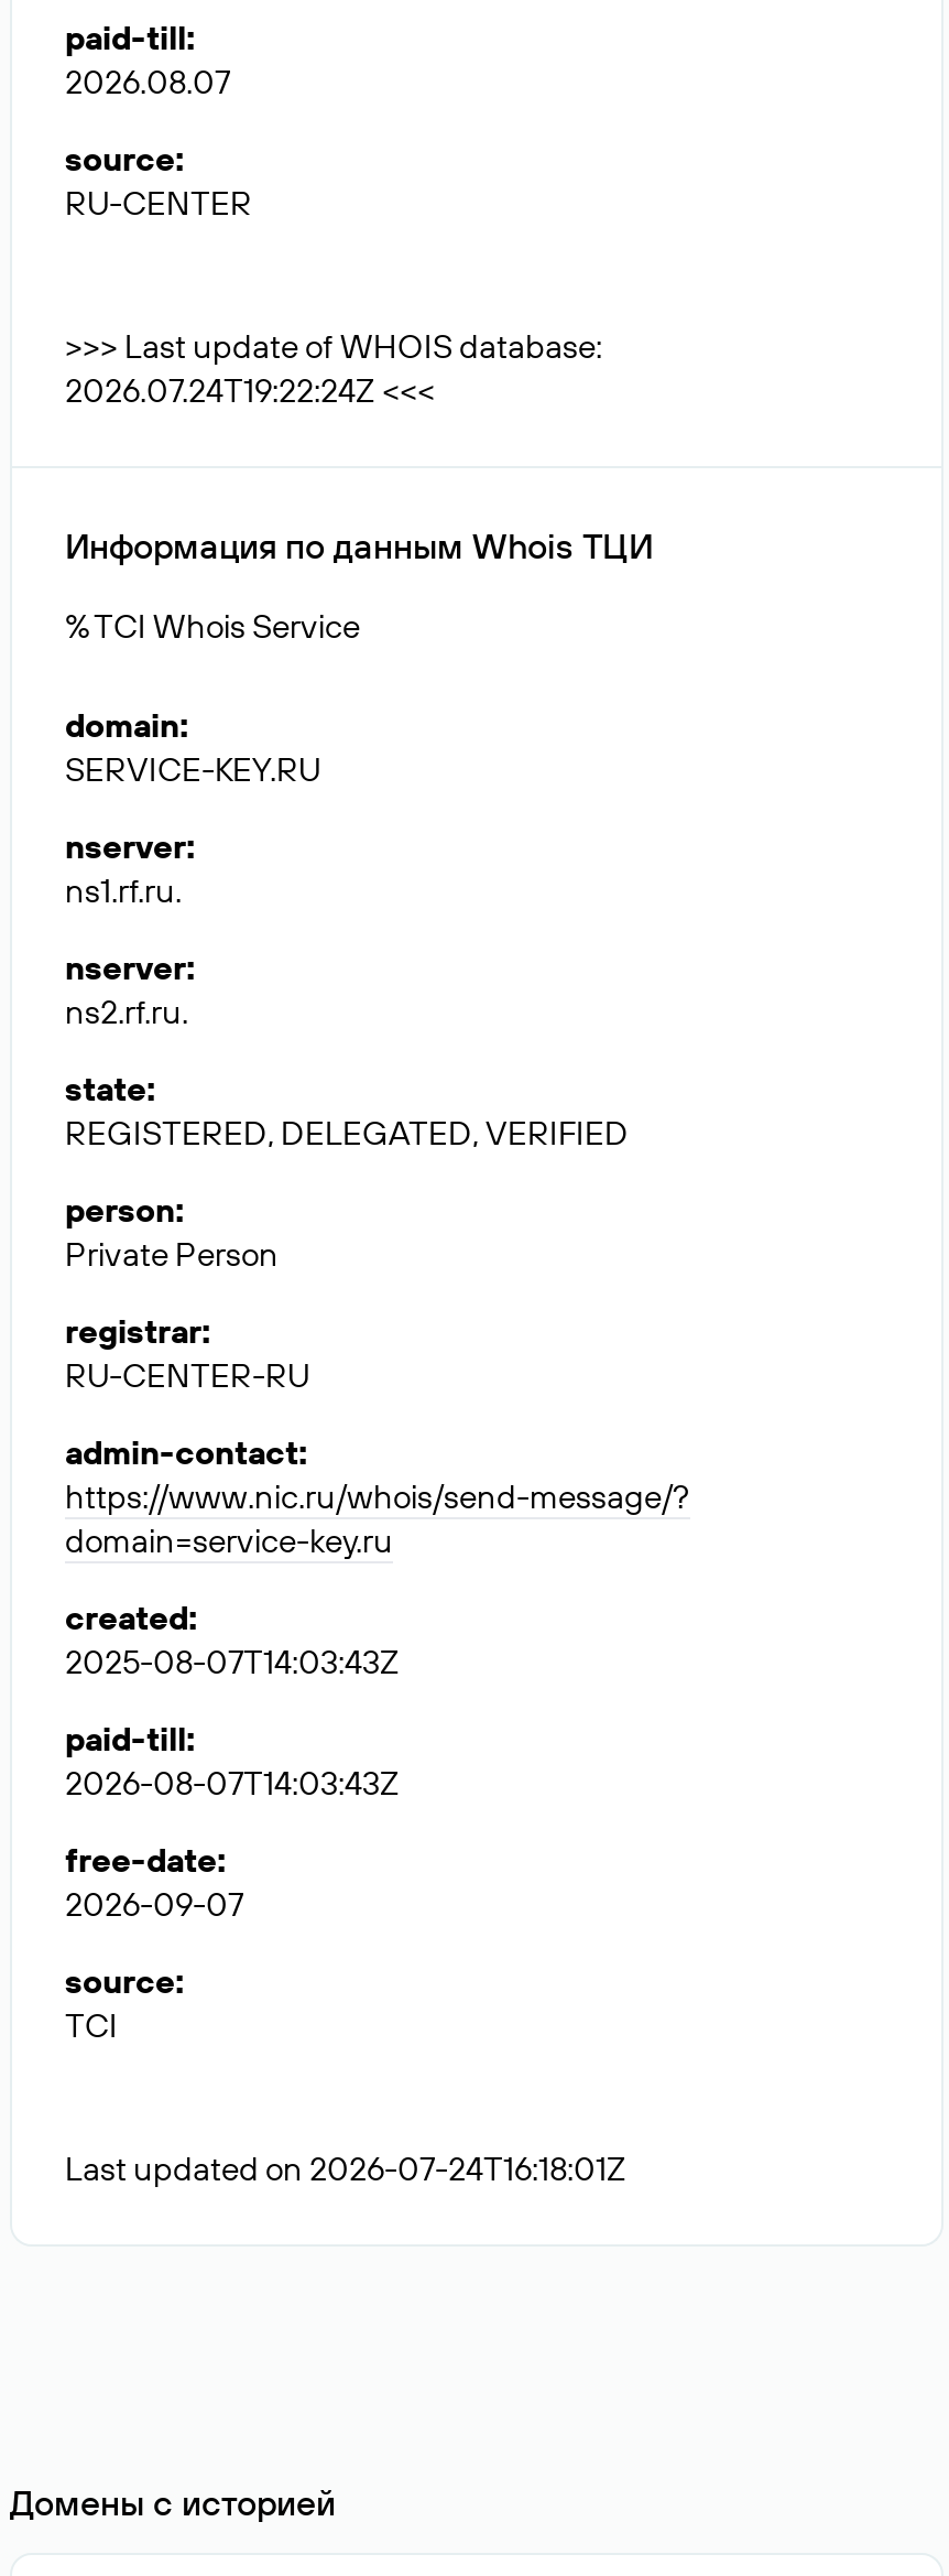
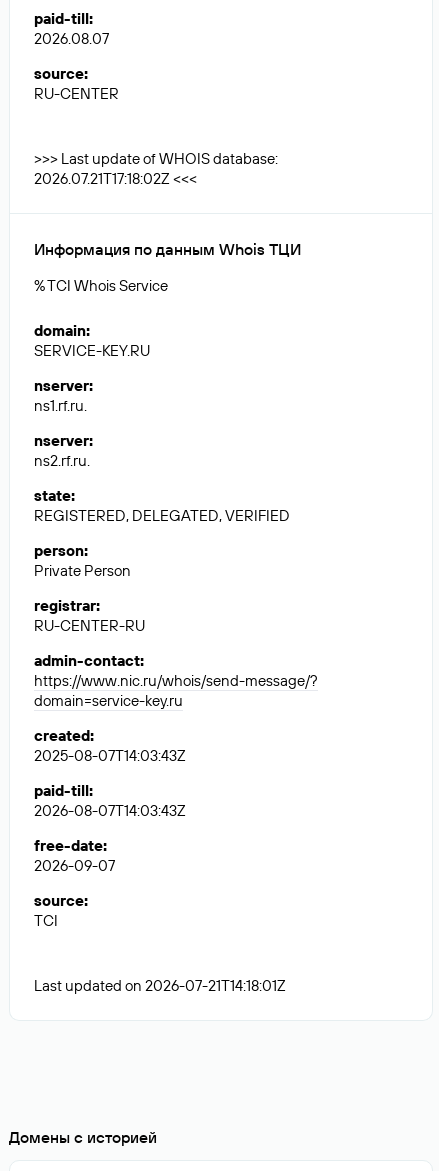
- 2026.07.24T19:22:24Z <<<
+ 2026.07.21T17:18:02Z <<<

- Last updated on 2026-07-24T16:18:01Z
+ Last updated on 2026-07-21T14:18:01Z
